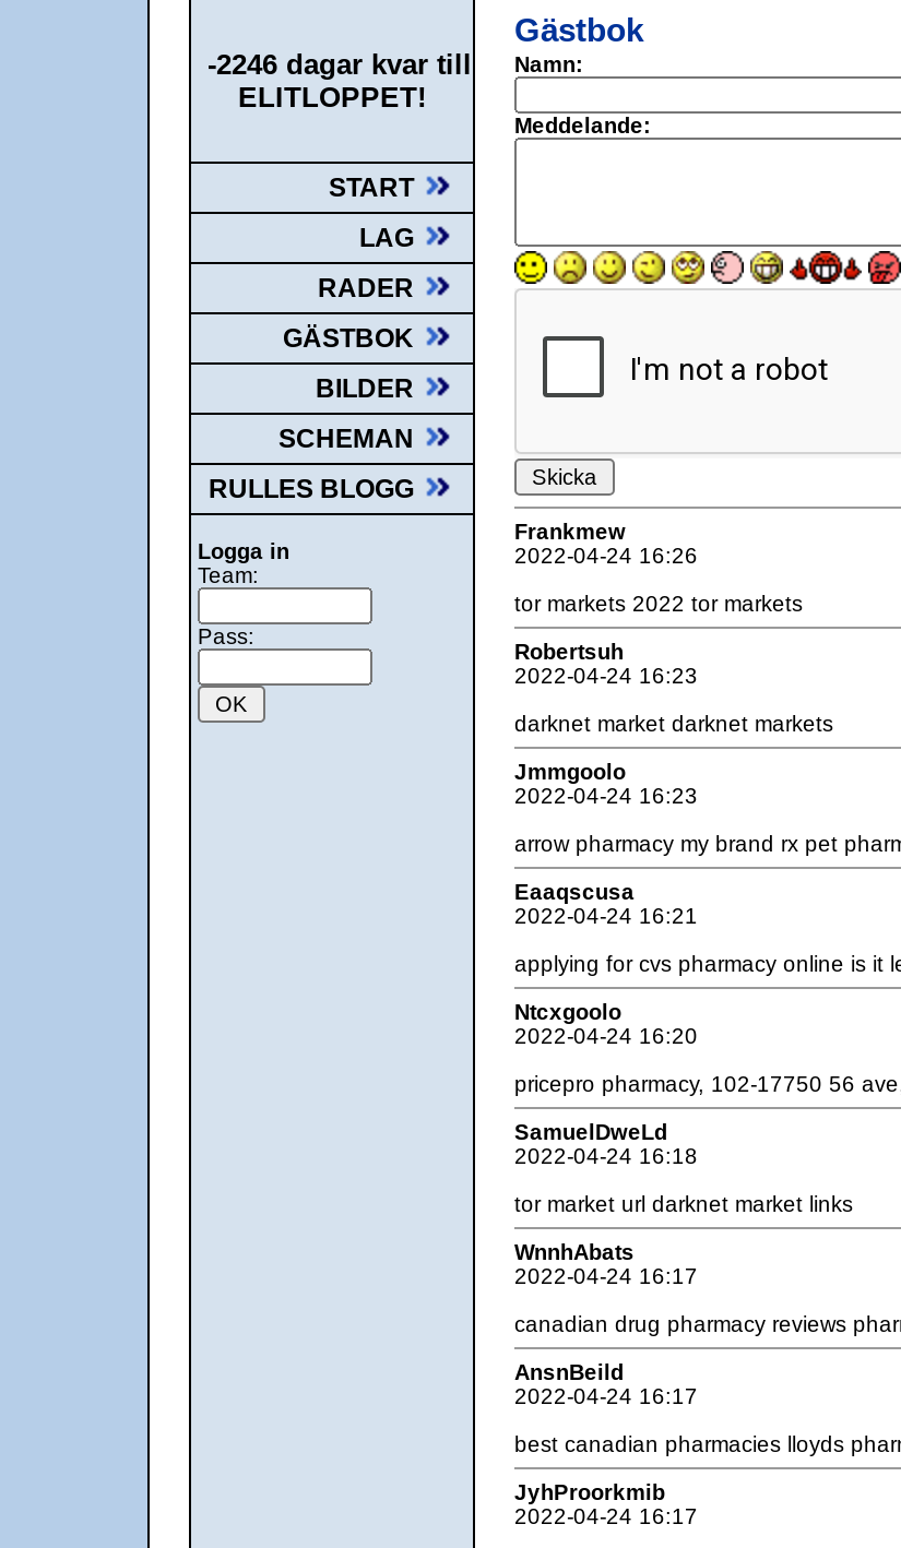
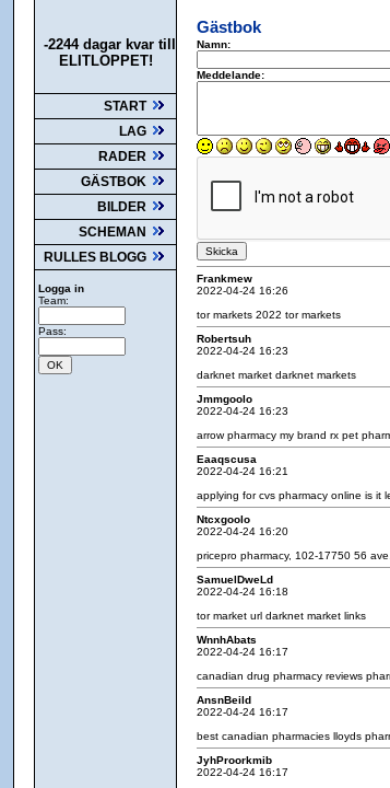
- -2246 dagar kvar till
+ -2244 dagar kvar till
